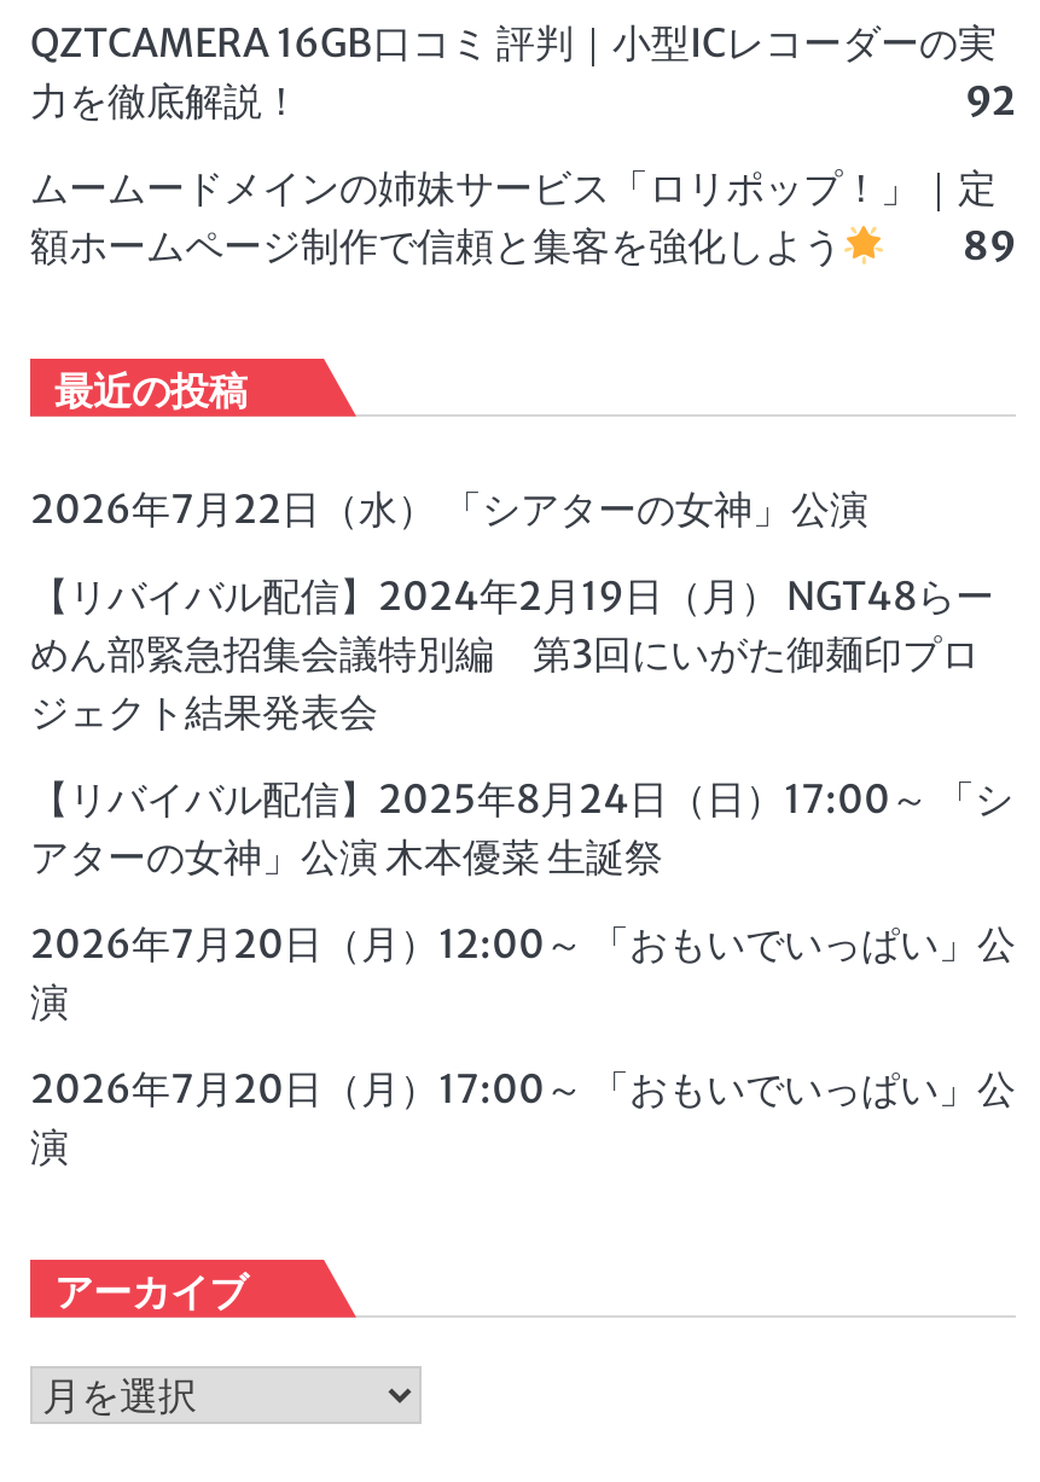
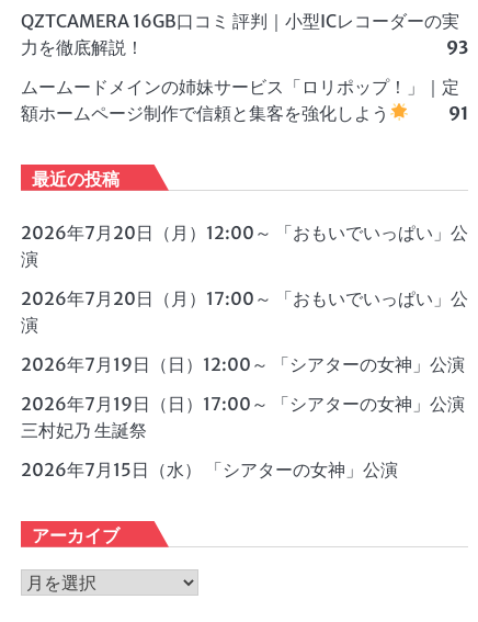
- 92
+ 93

- 89
+ 91

- 2026年7月22日（水） 「シアターの女神」公演
- 【リバイバル配信】2024年2月19日（月） NGT48らー
- めん部緊急招集会議特別編 第3回にいがた御麺印プロ
- ジェクト結果発表会
- 【リバイバル配信】2025年8月24日（日）17:00～ 「シ
- アターの女神」公演 木本優菜 生誕祭

moved up: 2026年7月20日（月）12:00～ 「おもいでいっぱい」公 | 演 | 2026年7月20日（月）17:00～ 「おもいでいっぱい」公 | 演

+ 2026年7月19日（日）12:00～ 「シアターの女神」公演
+ 2026年7月19日（日）17:00～ 「シアターの女神」公演
+ 三村妃乃 生誕祭
+ 2026年7月15日（水） 「シアターの女神」公演
